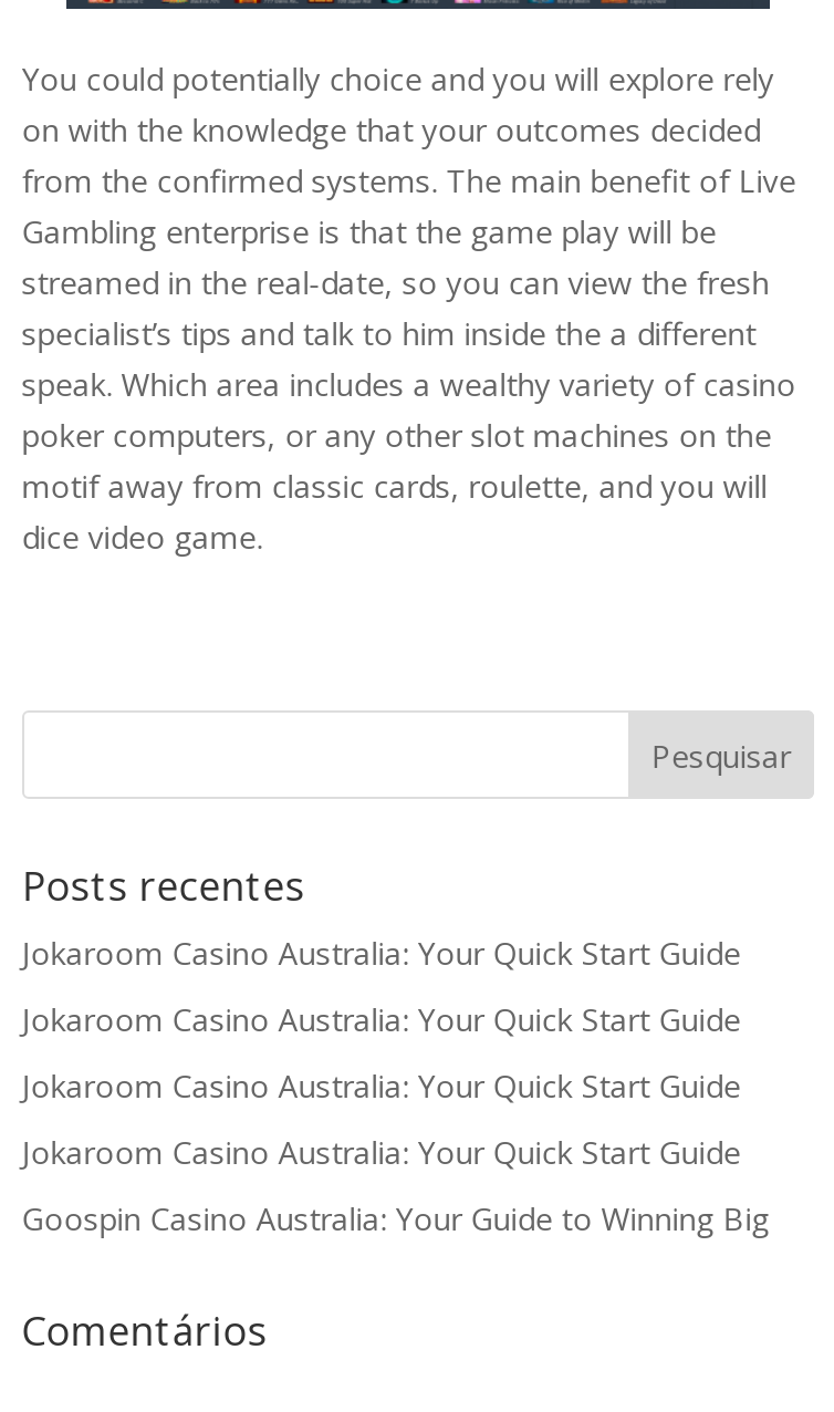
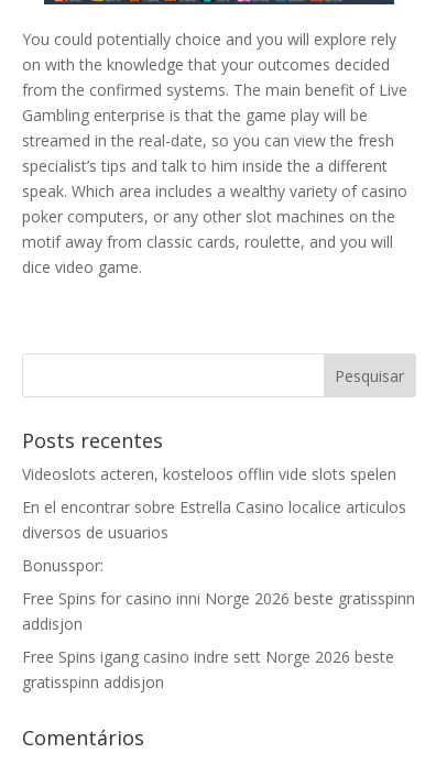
- Jokaroom Casino Australia: Your Quick Start Guide
+ Videoslots acteren, kosteloos offlin vide slots spelen

- Jokaroom Casino Australia: Your Quick Start Guide
+ En el encontrar sobre Estrella Casino localice articulos
+ diversos de usuarios

- Jokaroom Casino Australia: Your Quick Start Guide
+ Bonusspor:

- Jokaroom Casino Australia: Your Quick Start Guide
+ Free Spins for casino inni Norge 2026 beste gratisspinn
+ addisjon

- Goospin Casino Australia: Your Guide to Winning Big
+ Free Spins igang casino indre sett Norge 2026 beste
+ gratisspinn addisjon
